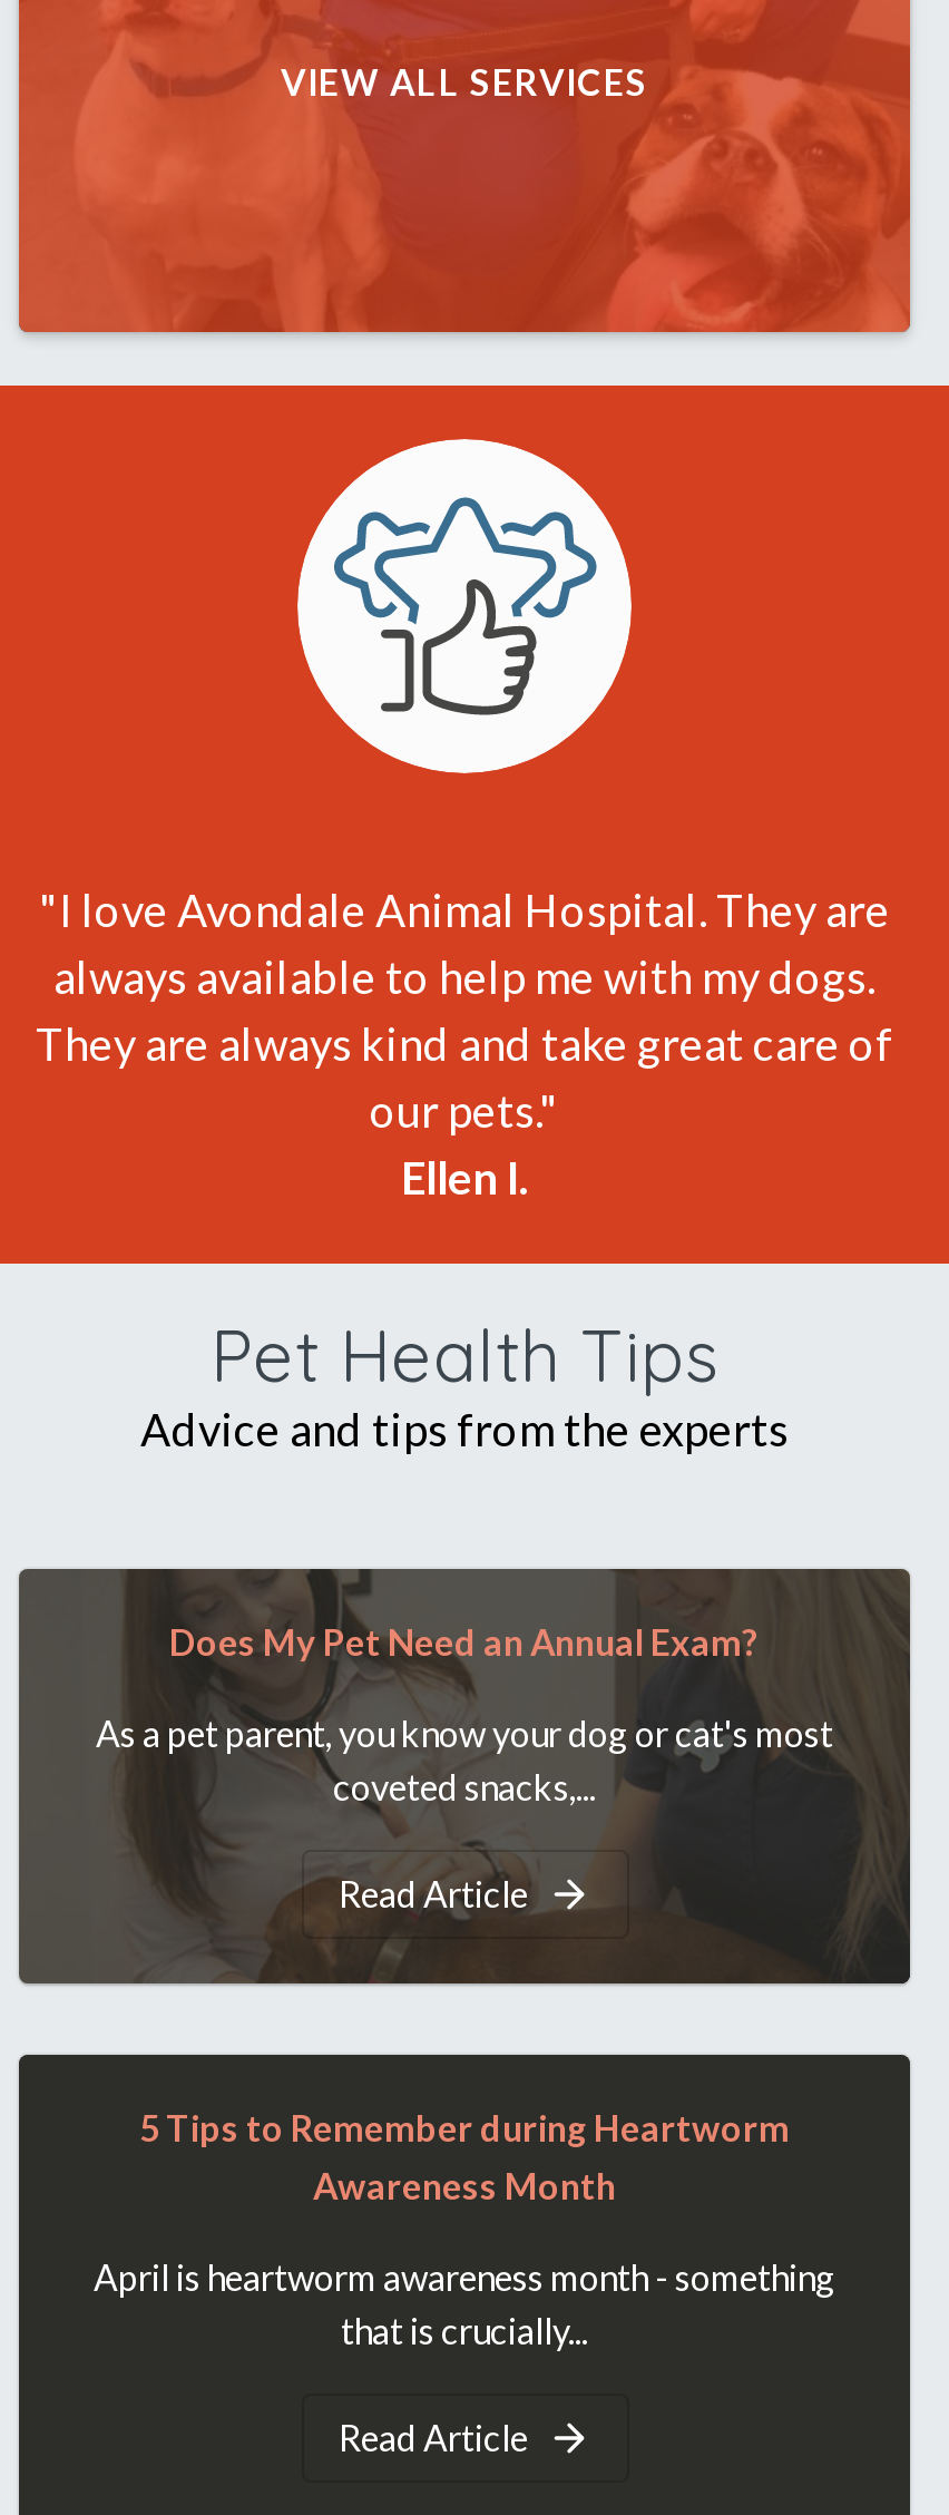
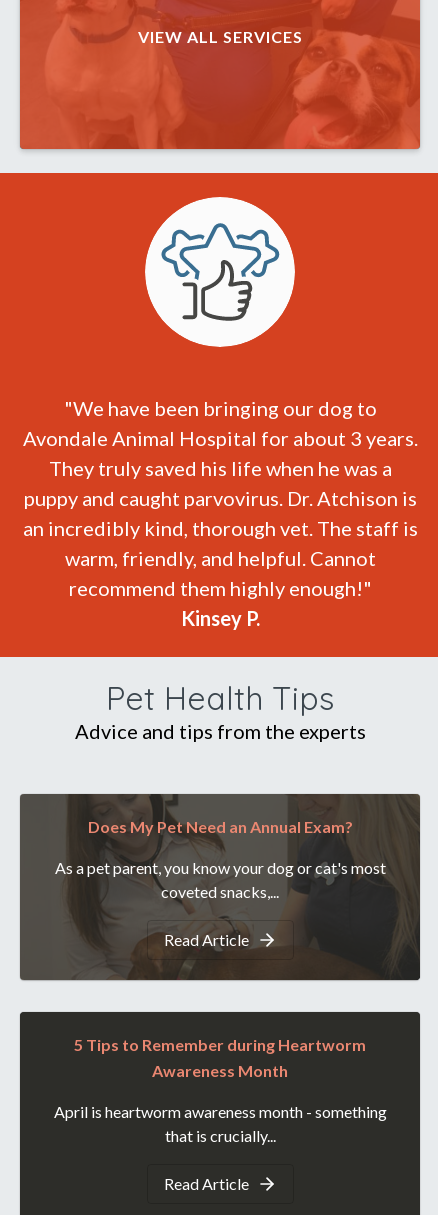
- "I love Avondale Animal Hospital. They are
- always available to help me with my dogs.
- They are always kind and take great care of
- our pets."
- Ellen I.
+ "We have been bringing our dog to
+ Avondale Animal Hospital for about 3 years.
+ They truly saved his life when he was a
+ puppy and caught parvovirus. Dr. Atchison is
+ an incredibly kind, thorough vet. The staff is
+ warm, friendly, and helpful. Cannot
+ recommend them highly enough!"
+ Kinsey P.
